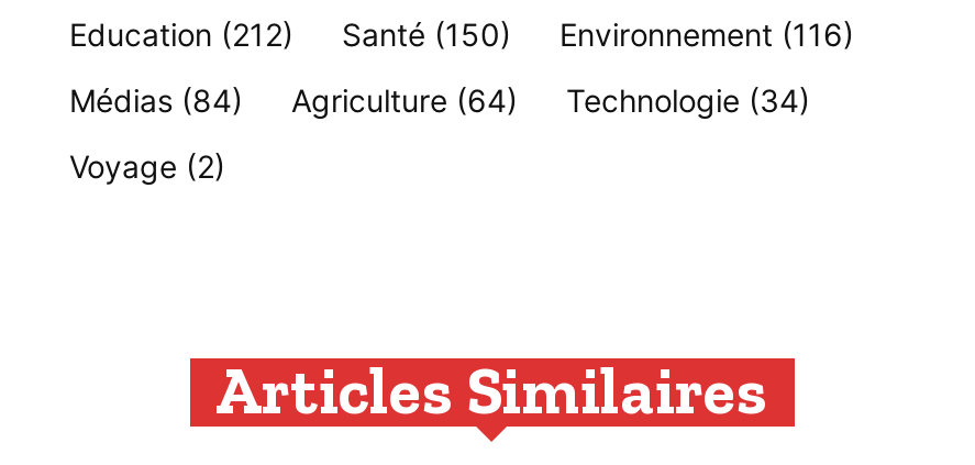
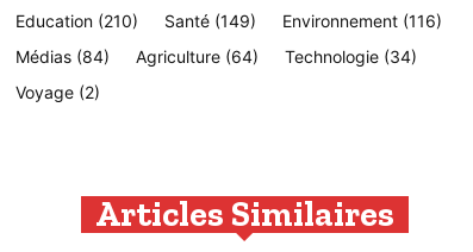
- Education (212)
+ Education (210)

- Santé (150)
+ Santé (149)
